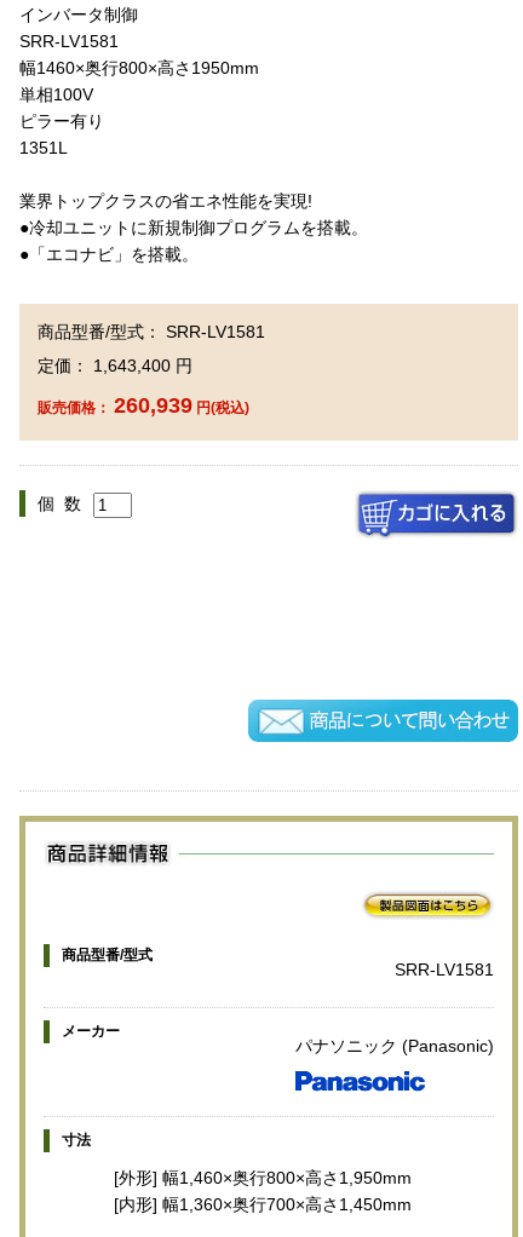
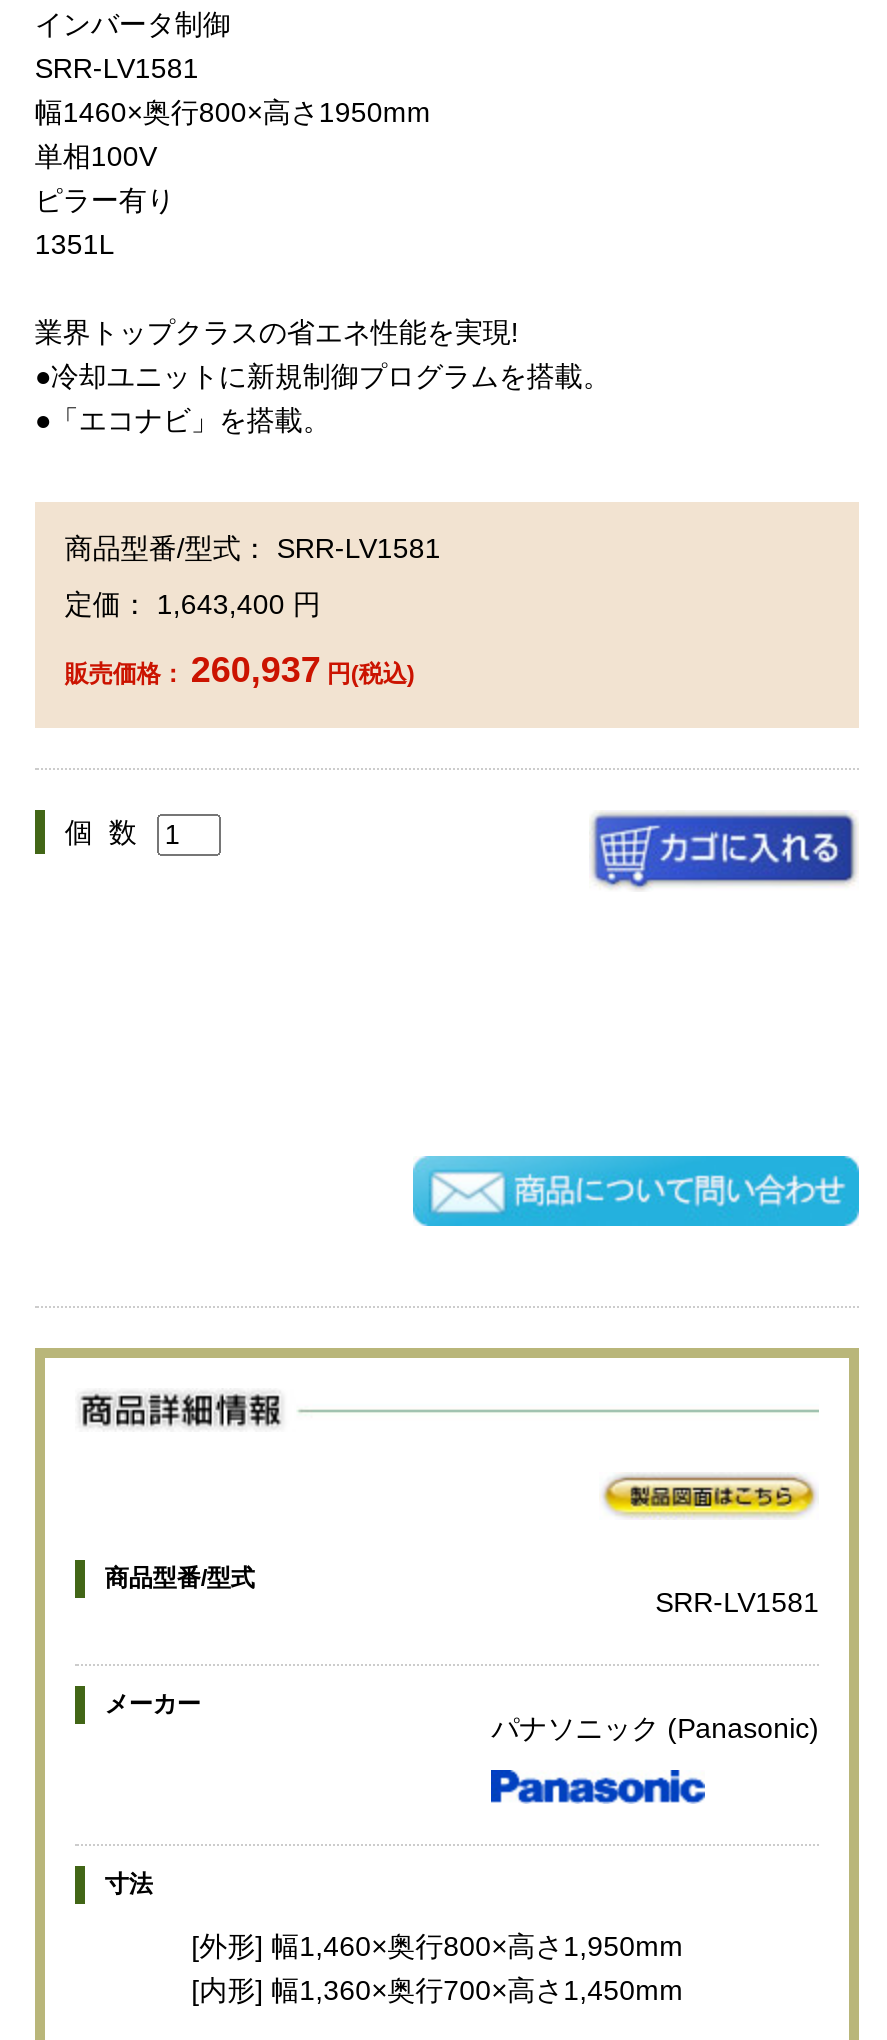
- 販売価格：260,939円(税込)
+ 販売価格：260,937円(税込)
